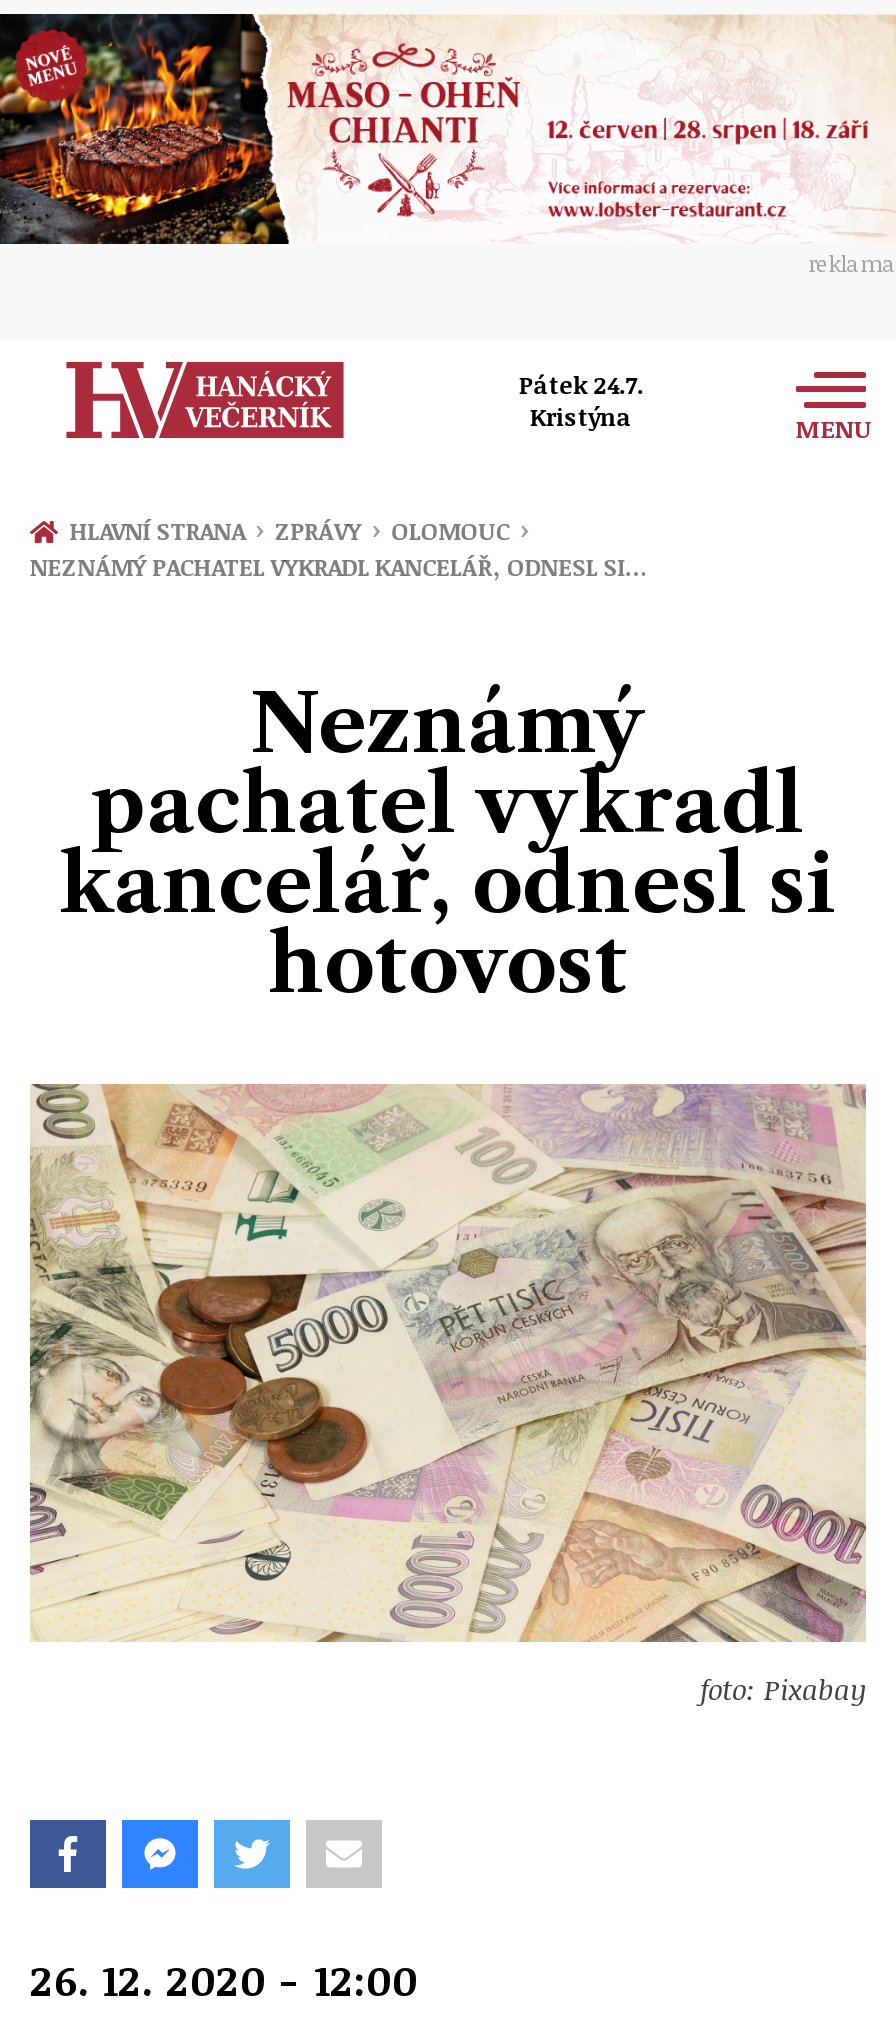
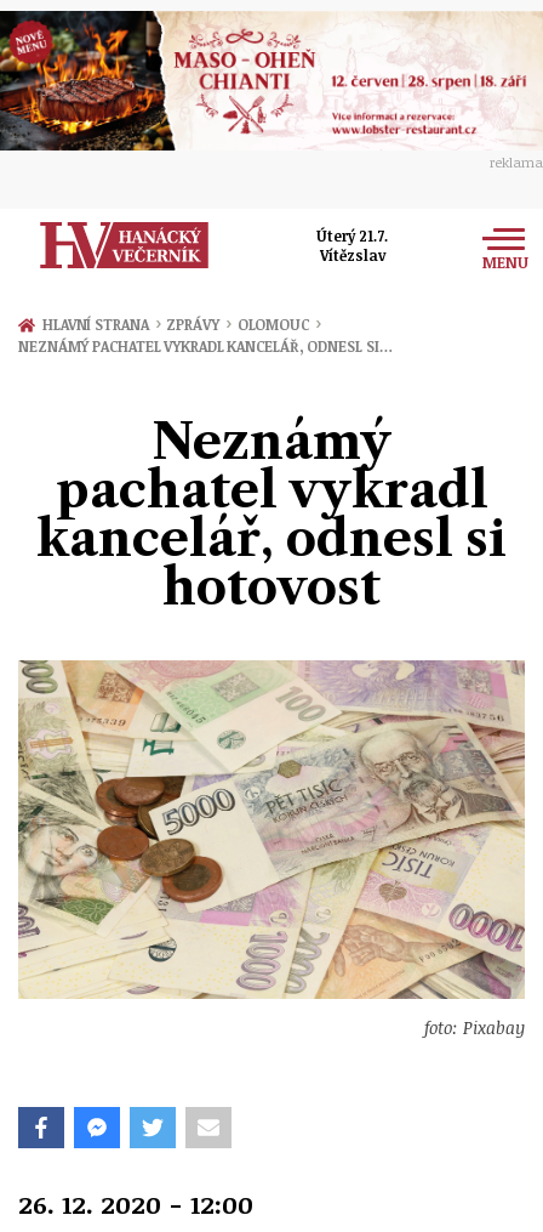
- Pátek 24.7.
- Kristýna
+ Úterý 21.7.
+ Vítězslav
